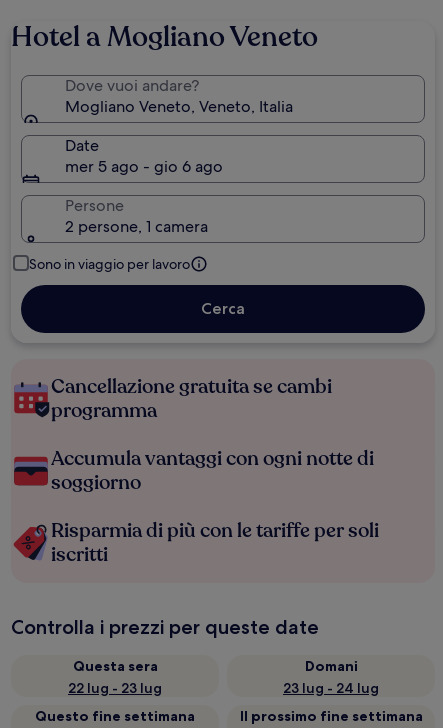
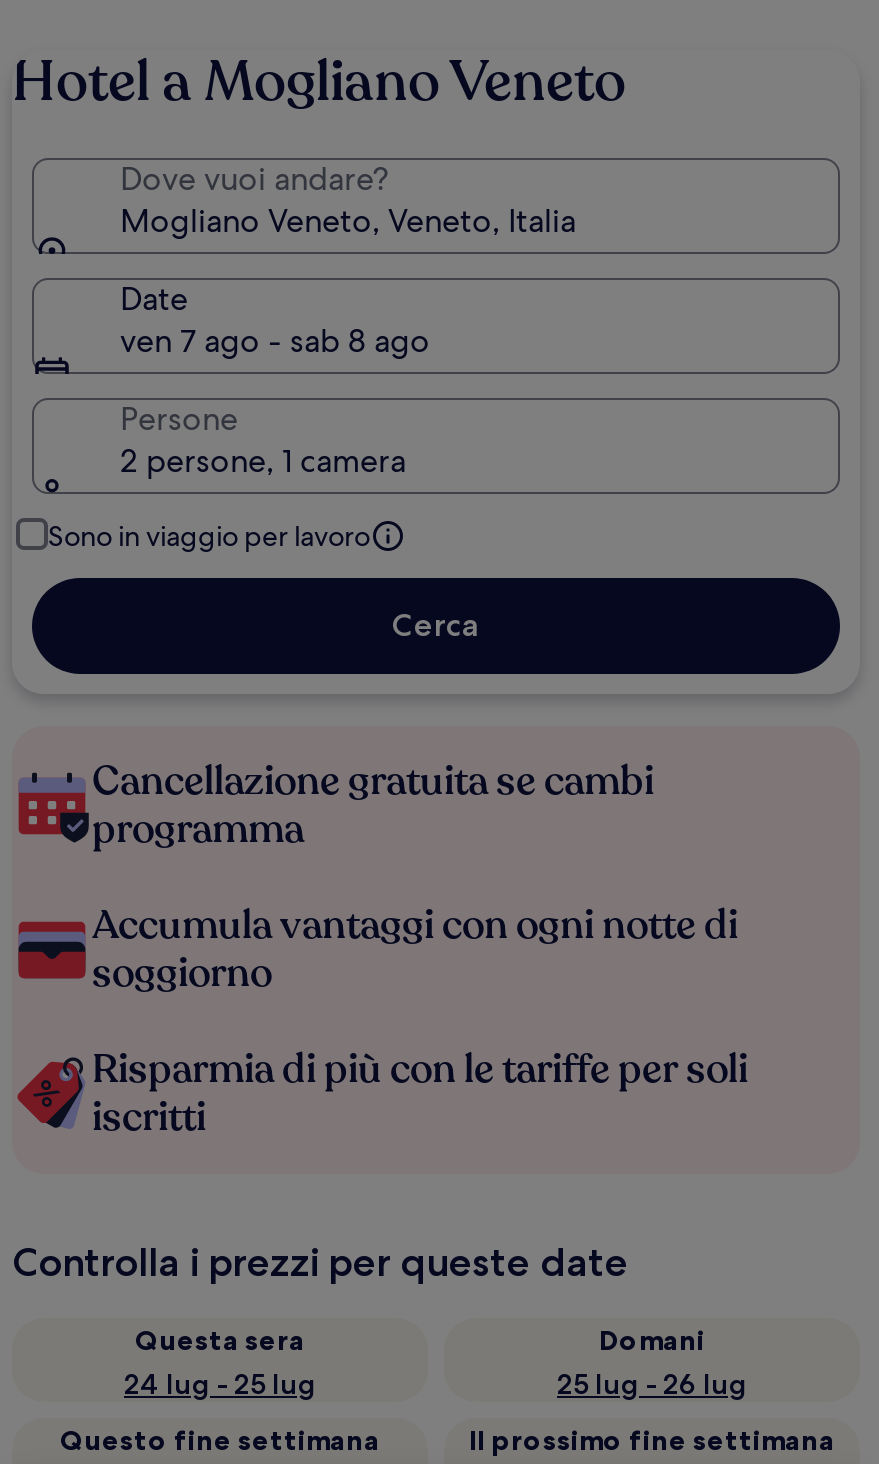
- mer 5 ago - gio 6 ago
+ ven 7 ago - sab 8 ago

- 22 lug - 23 lug
+ 24 lug - 25 lug

- 23 lug - 24 lug
+ 25 lug - 26 lug
